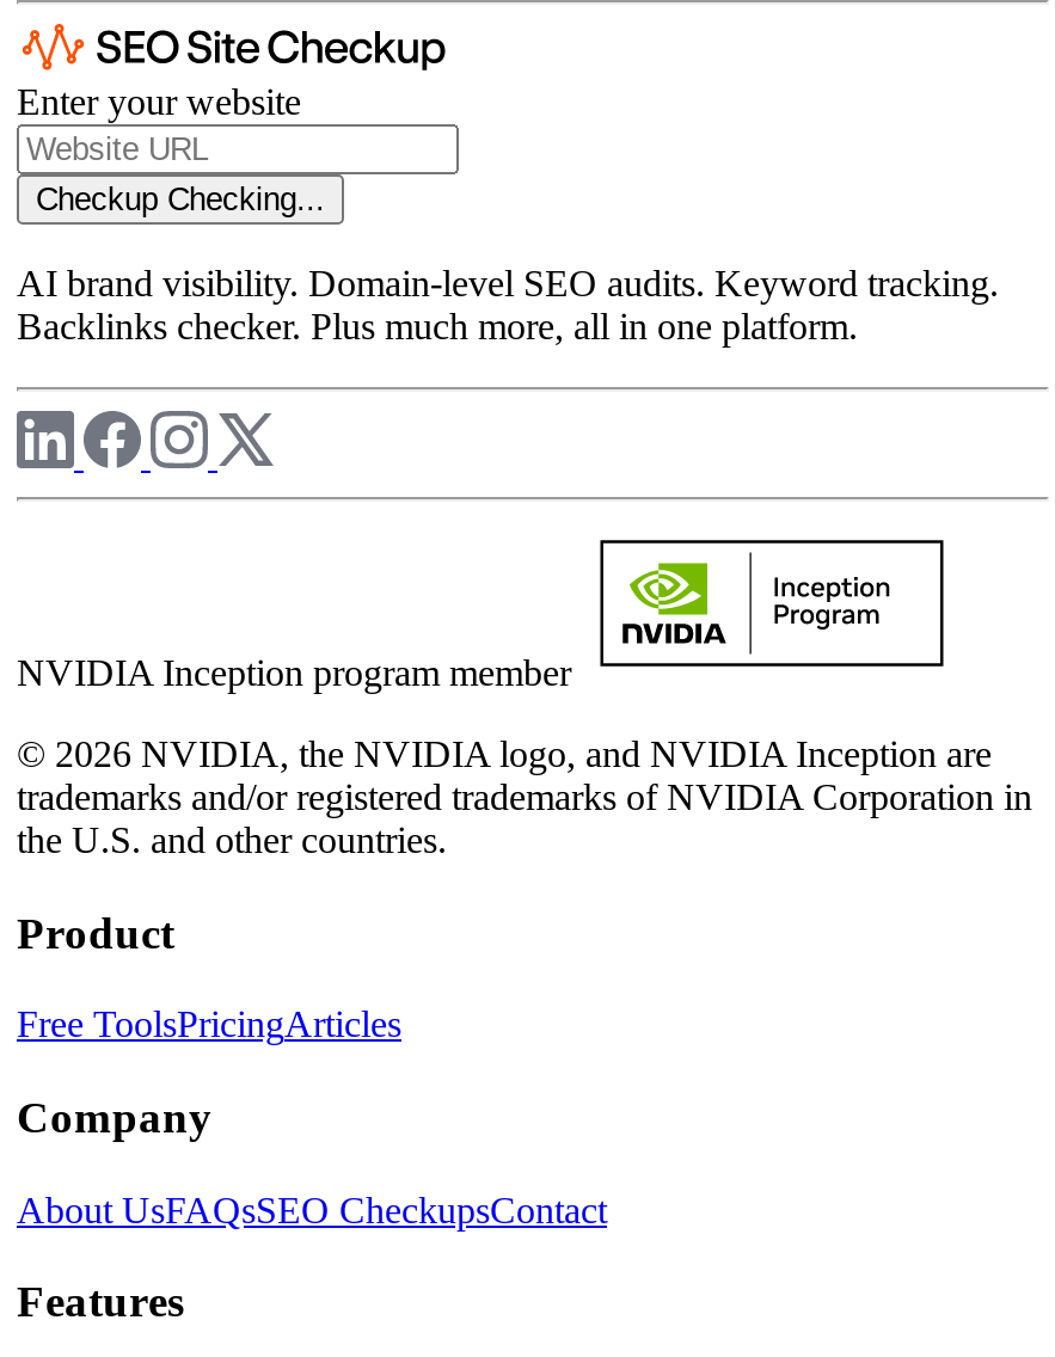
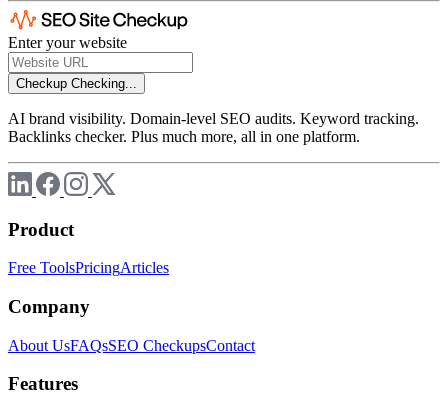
- [image]
- NVIDIA Inception program member
- © 2026 NVIDIA, the NVIDIA logo, and NVIDIA Inception are
- trademarks and/or registered trademarks of NVIDIA Corporation in
- the U.S. and other countries.
